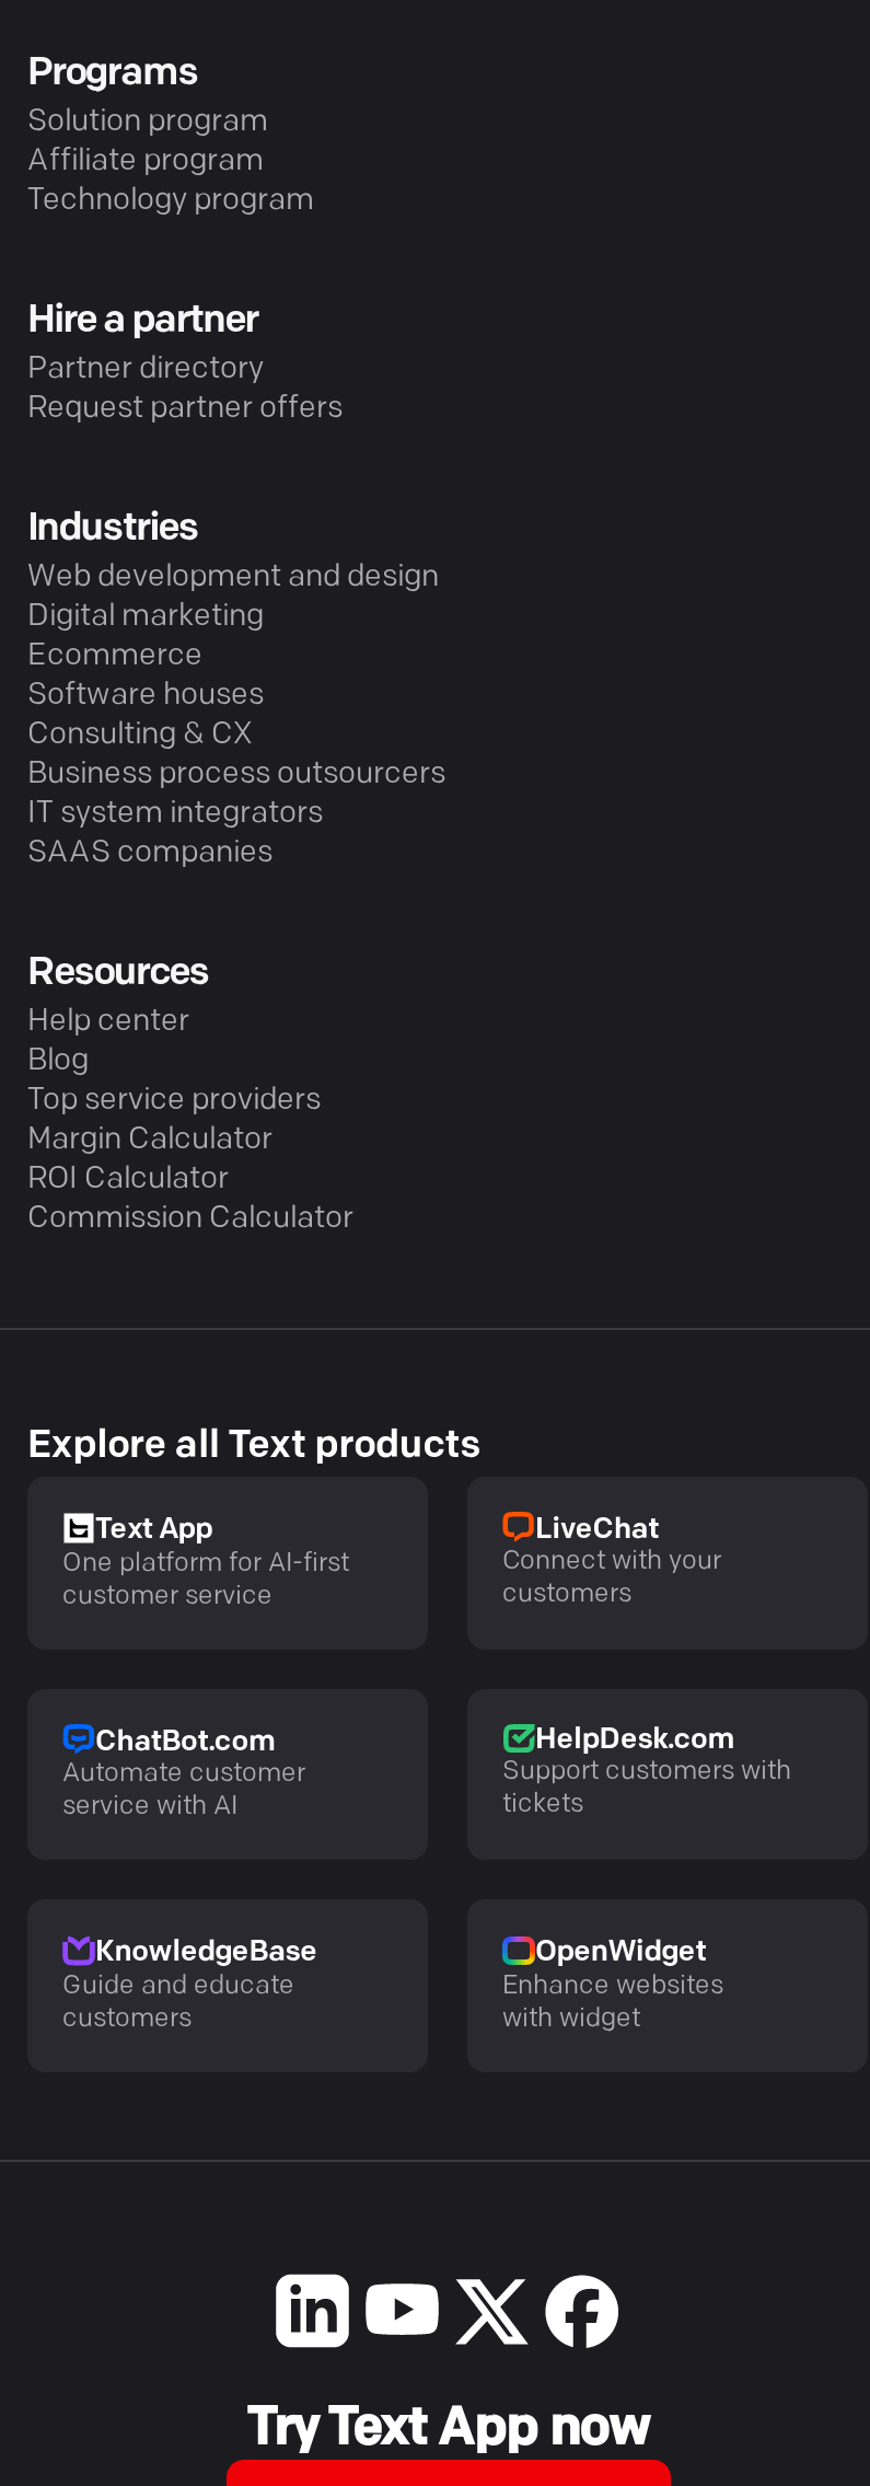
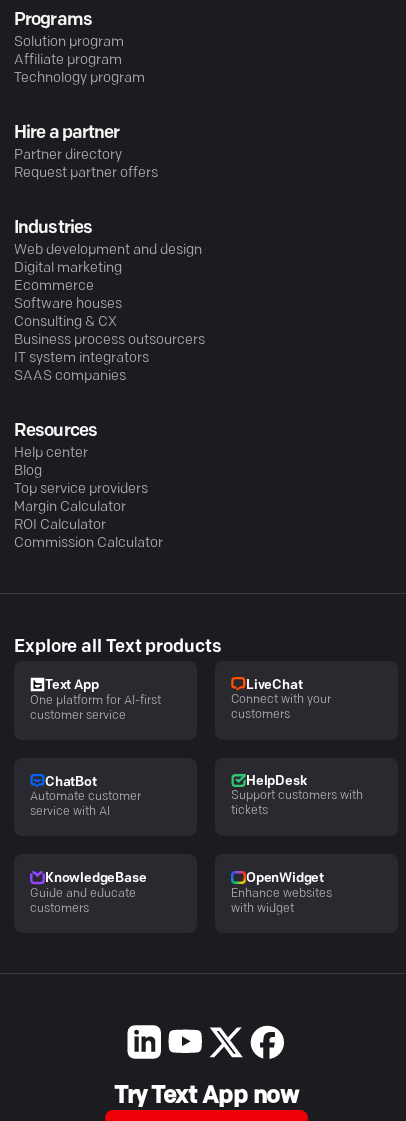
- ChatBot.com
+ ChatBot

- HelpDesk.com
+ HelpDesk
